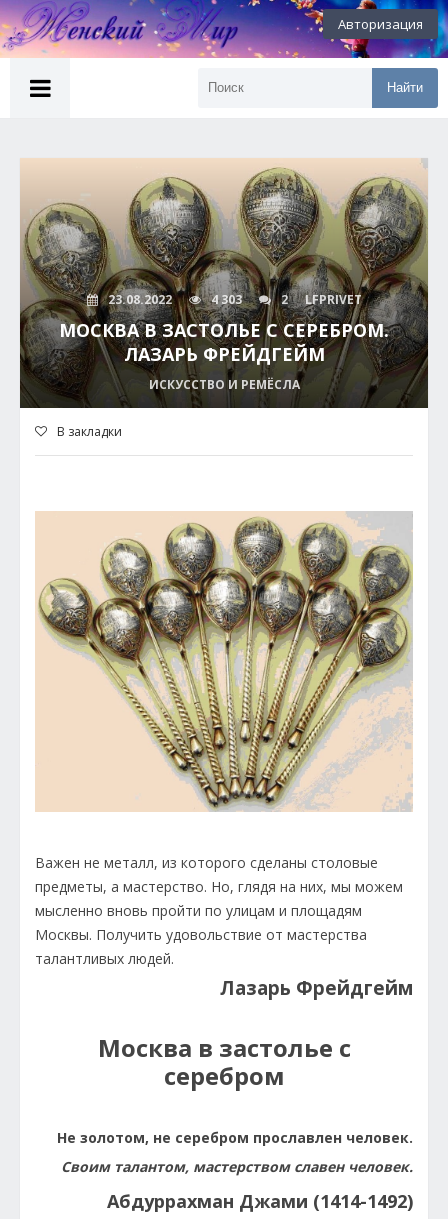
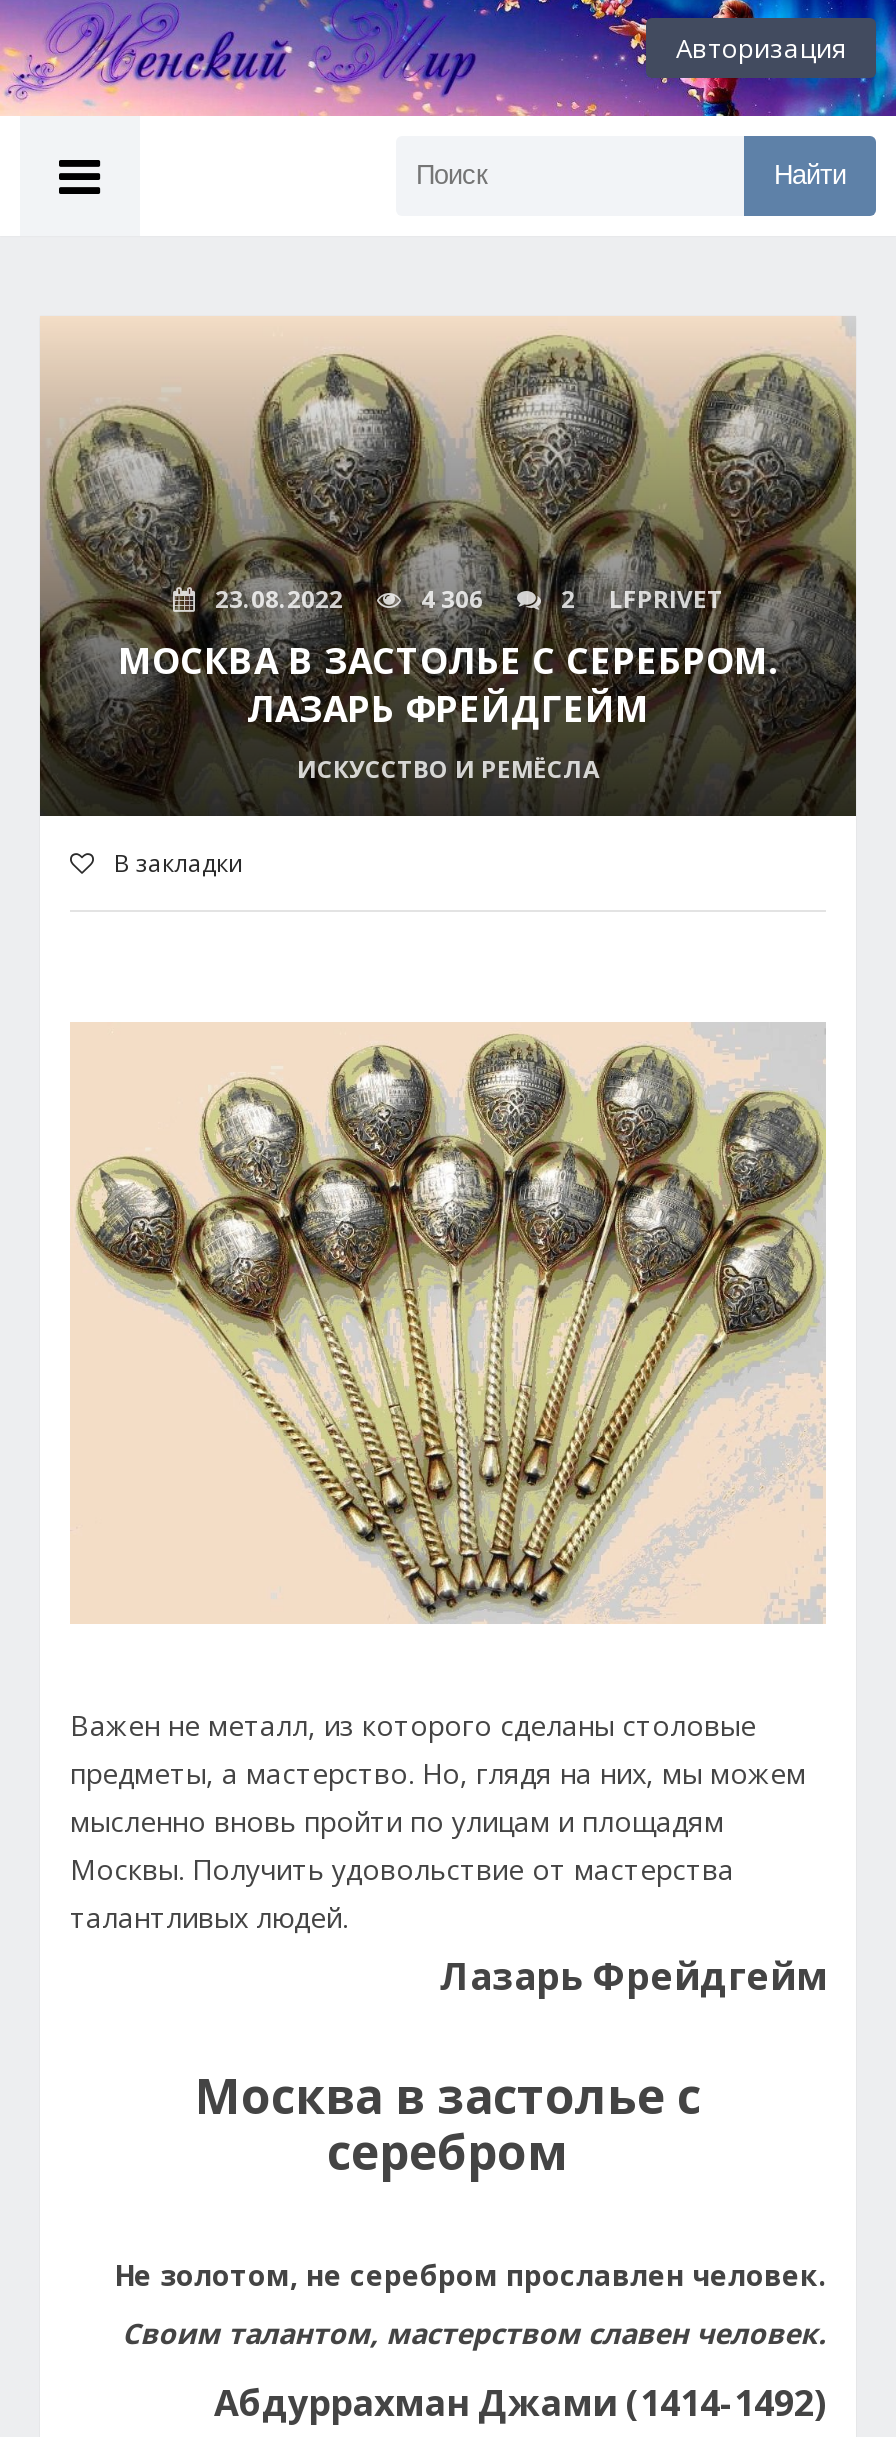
- 4 303
+ 4 306
